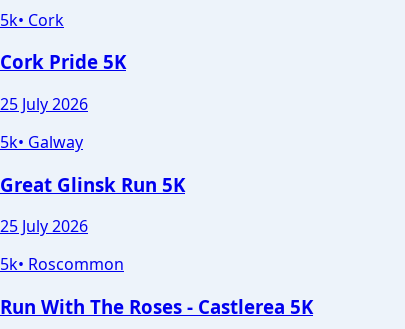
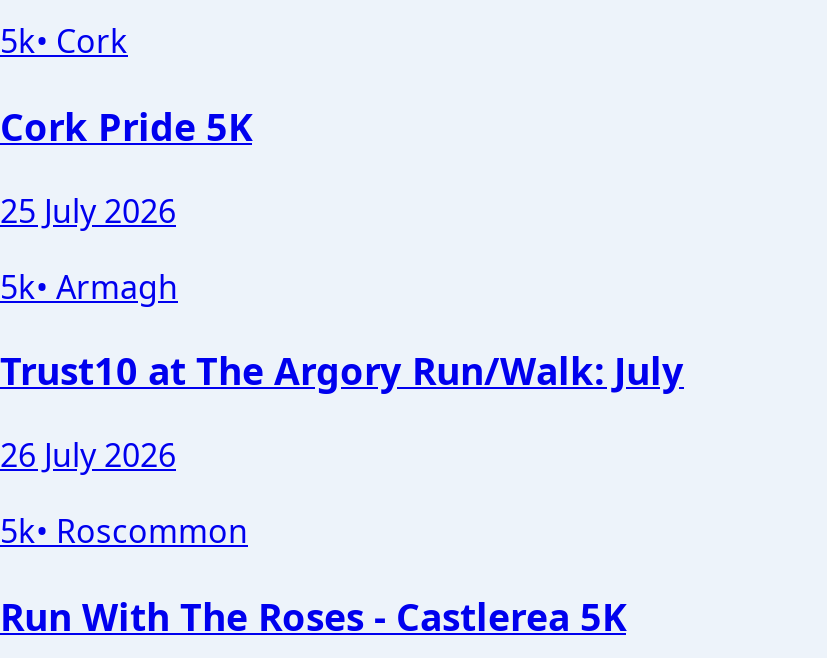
- 5k • Galway
+ 5k • Armagh

- Great Glinsk Run 5K
+ Trust10 at The Argory Run/Walk: July

- 25 July 2026
+ 26 July 2026
